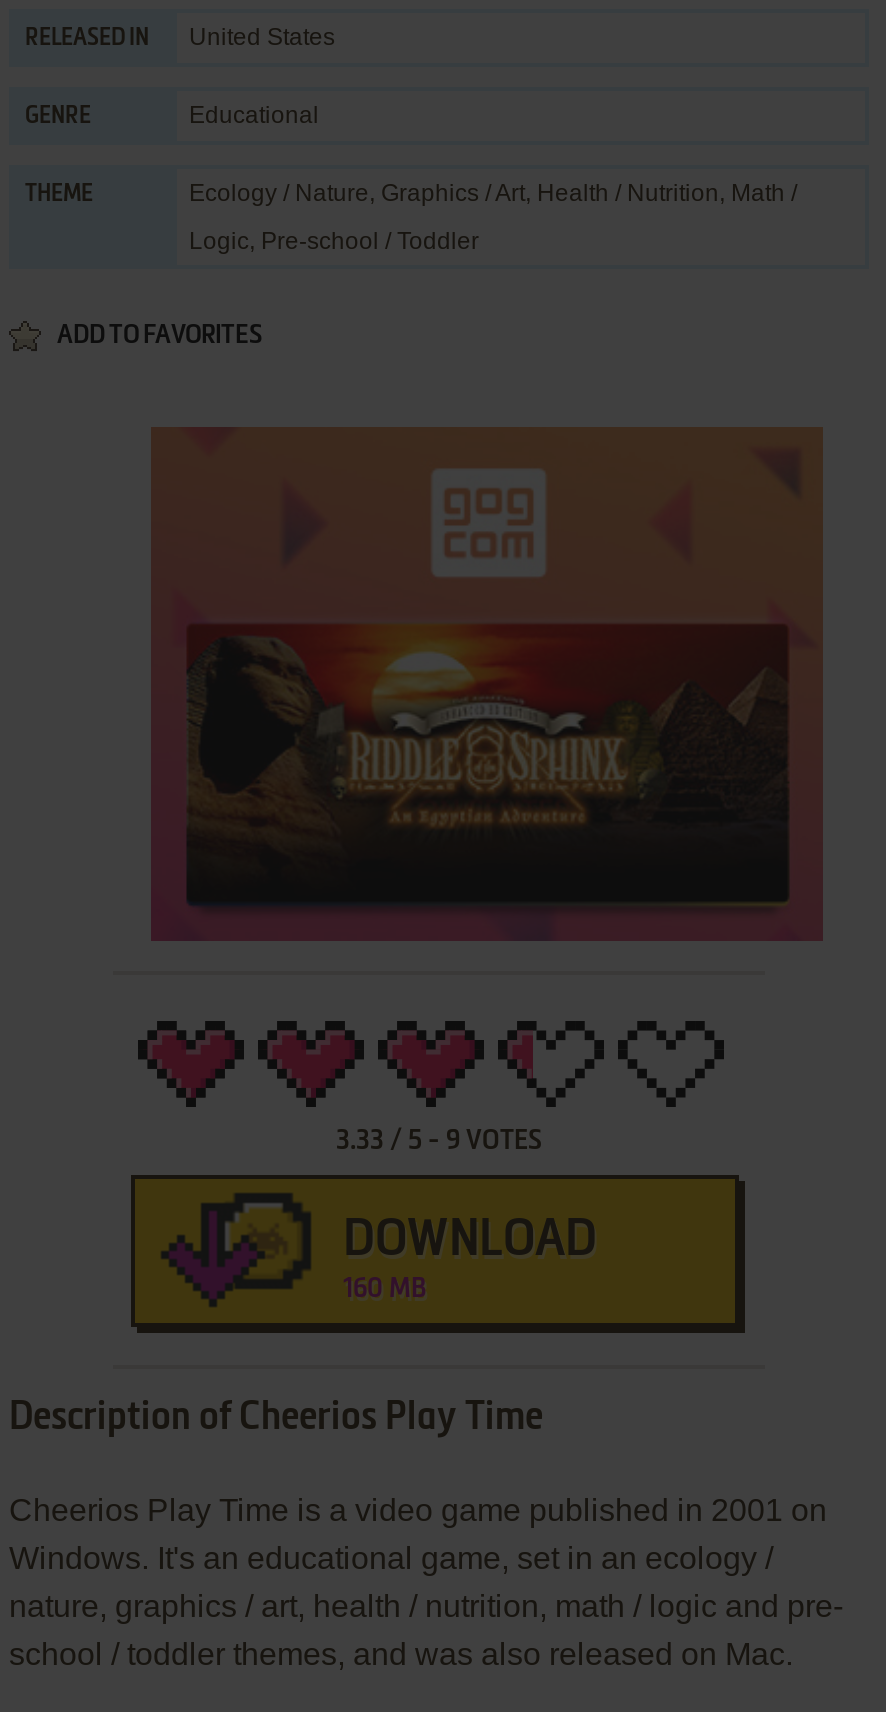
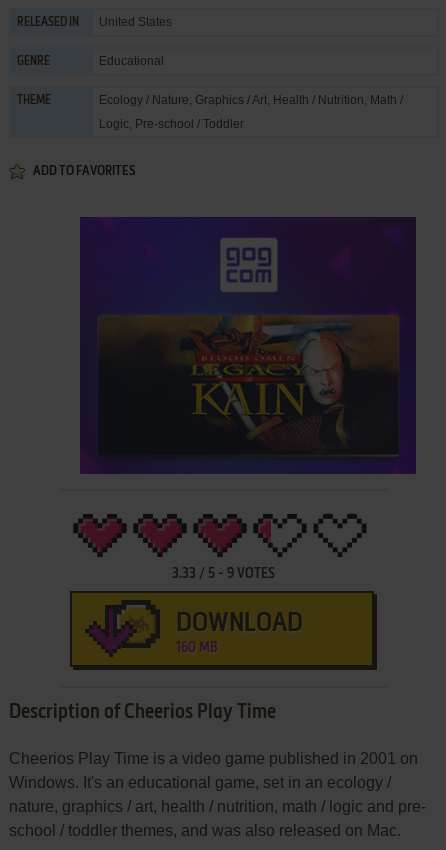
- [image]
+ [image]
